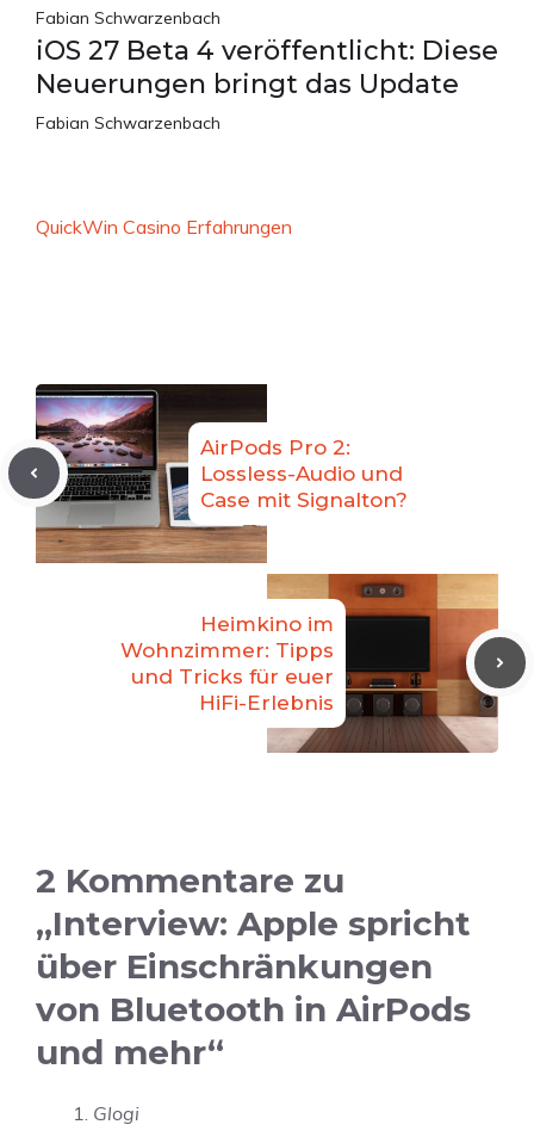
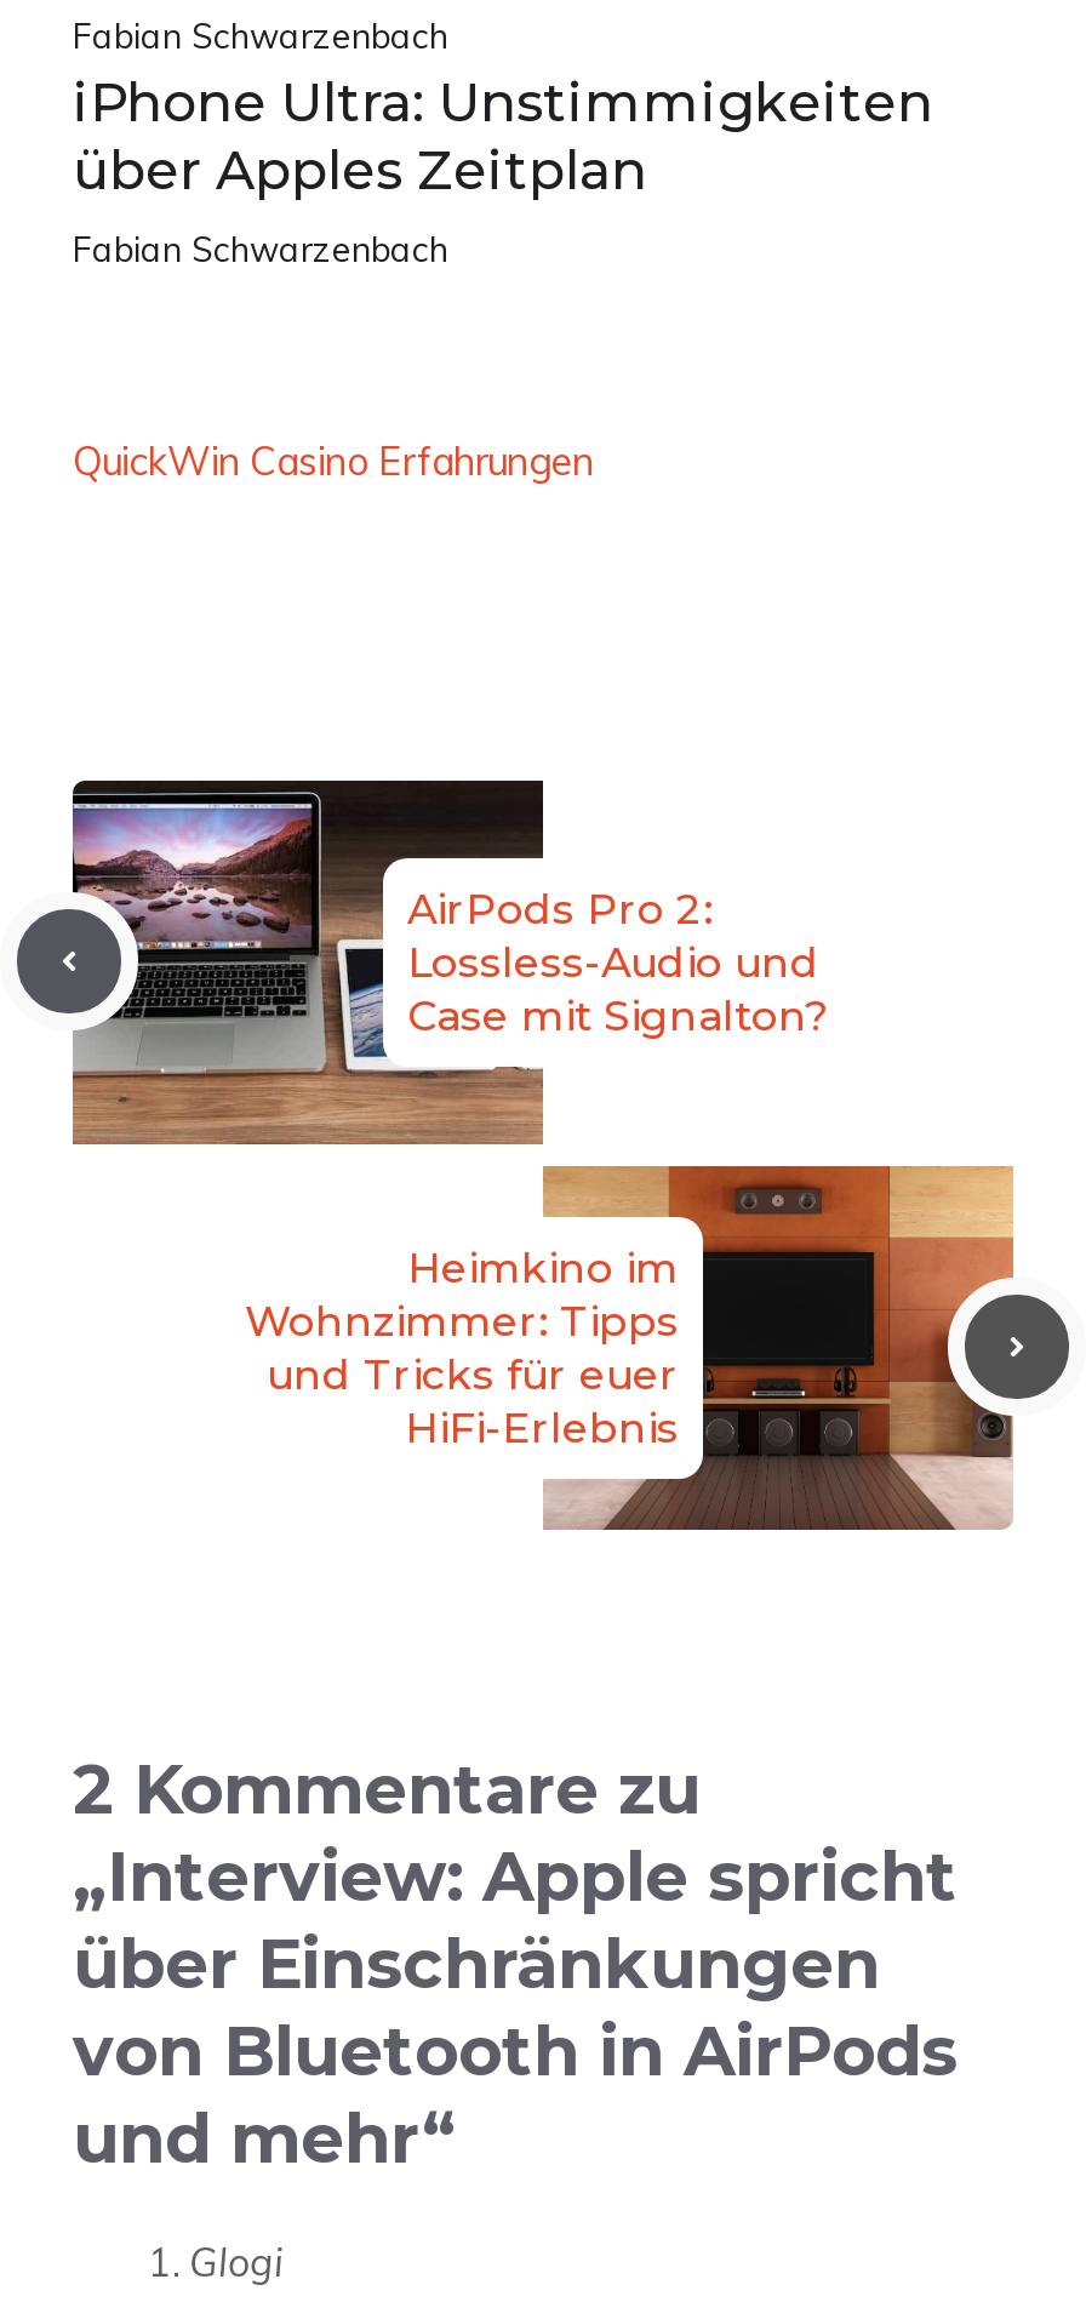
- iOS 27 Beta 4 veröffentlicht: Diese
- Neuerungen bringt das Update
+ iPhone Ultra: Unstimmigkeiten
+ über Apples Zeitplan
